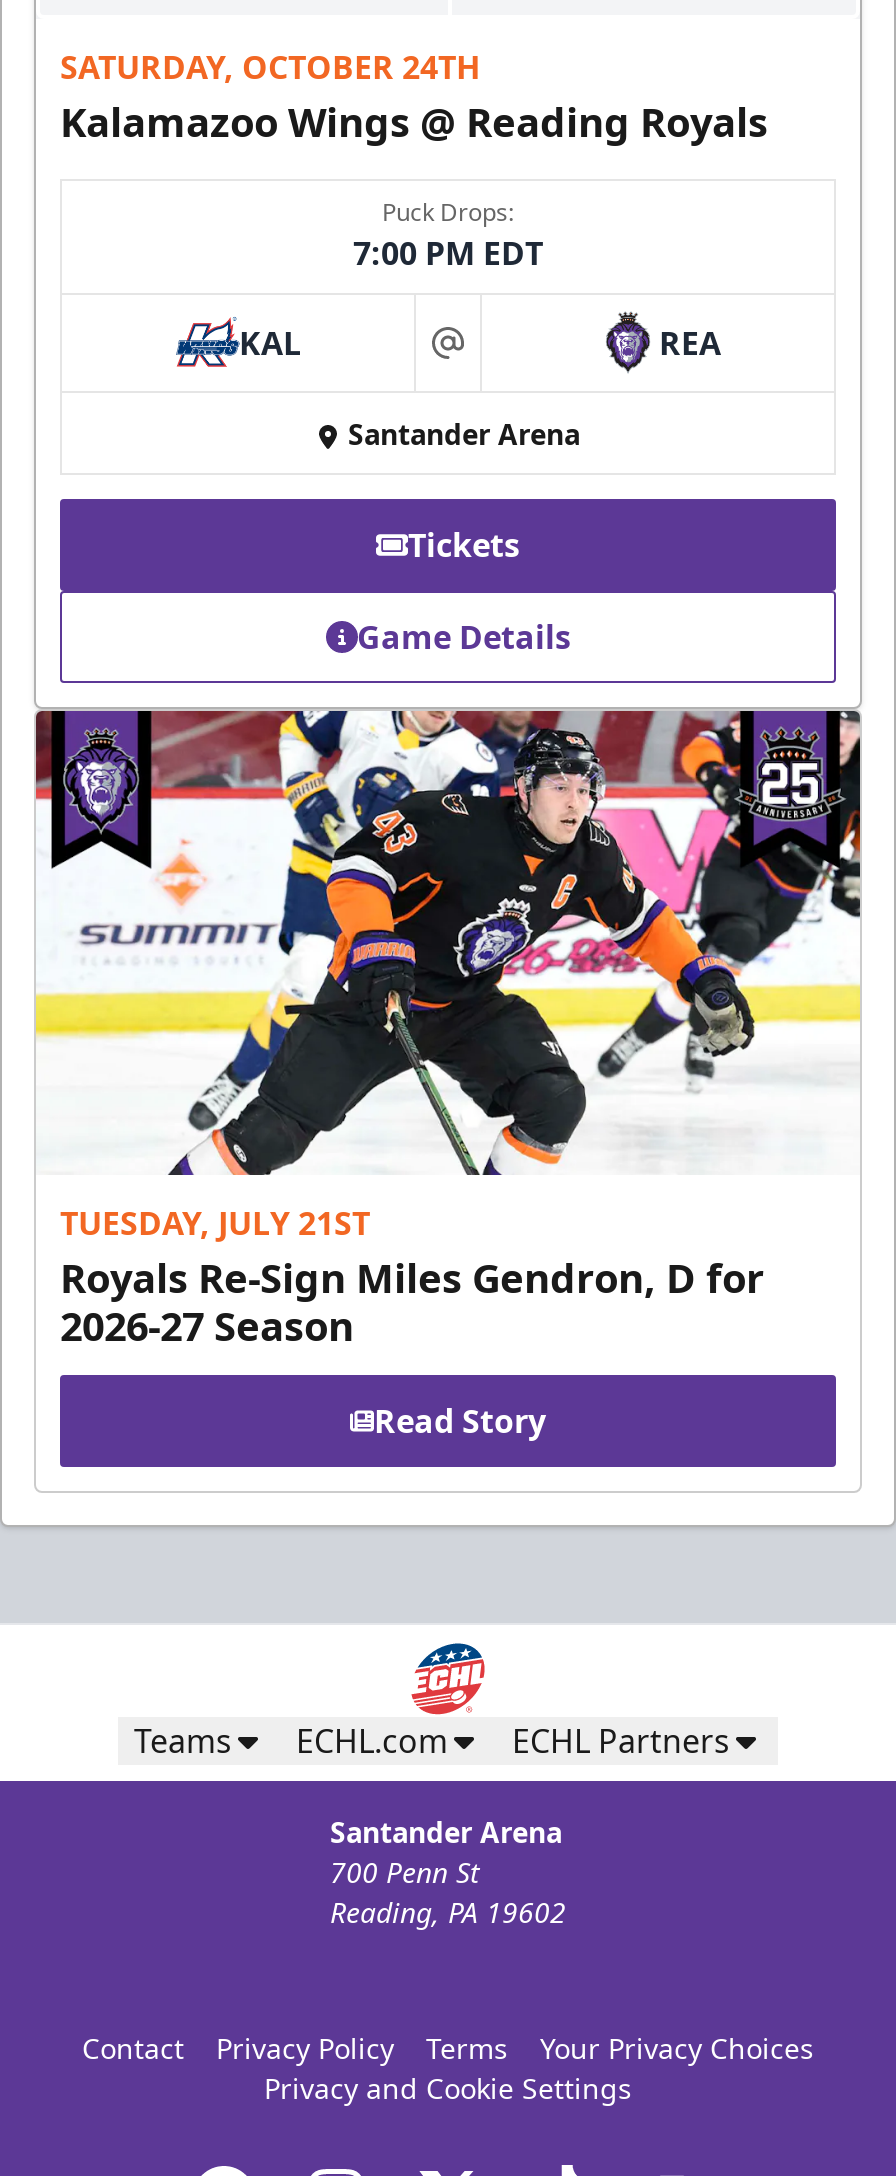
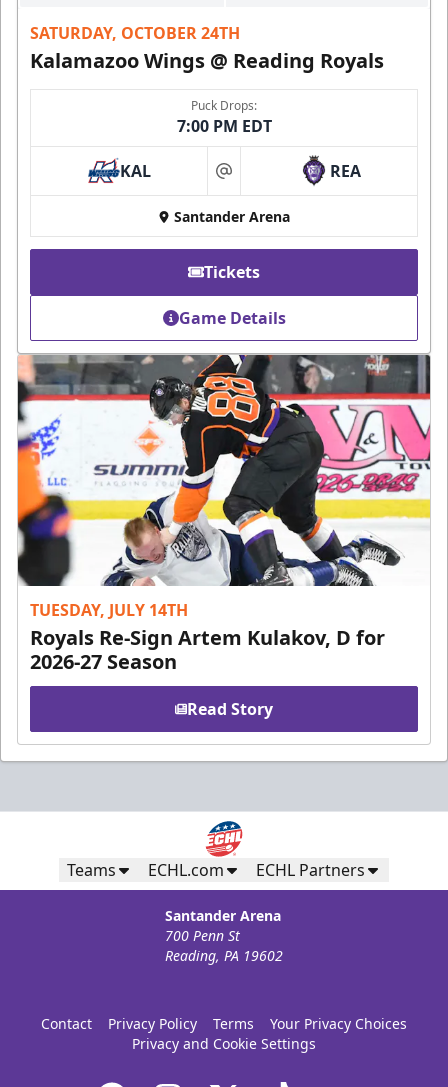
- [image]
- TUESDAY, JULY 21ST
+ [image]
+ TUESDAY, JULY 14TH

- Royals Re-Sign Miles Gendron, D for
+ Royals Re-Sign Artem Kulakov, D for
